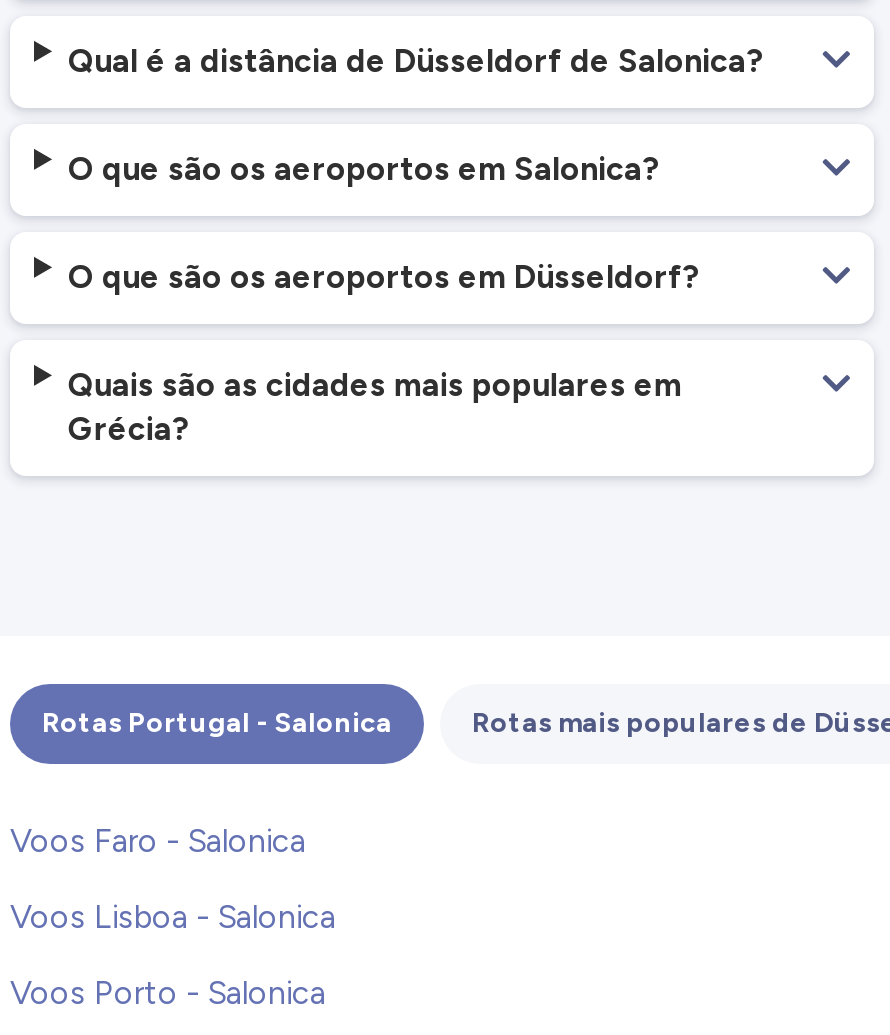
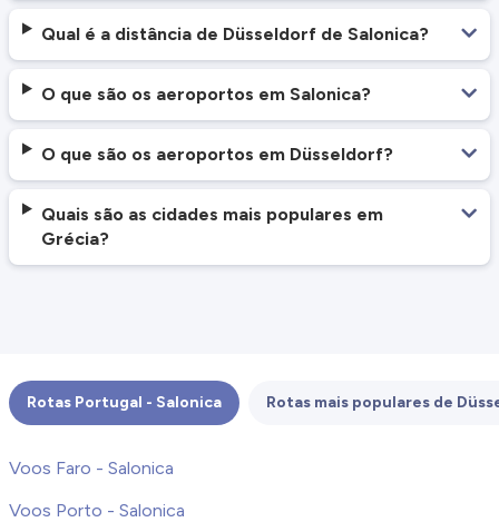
- Voos Lisboa - Salonica
